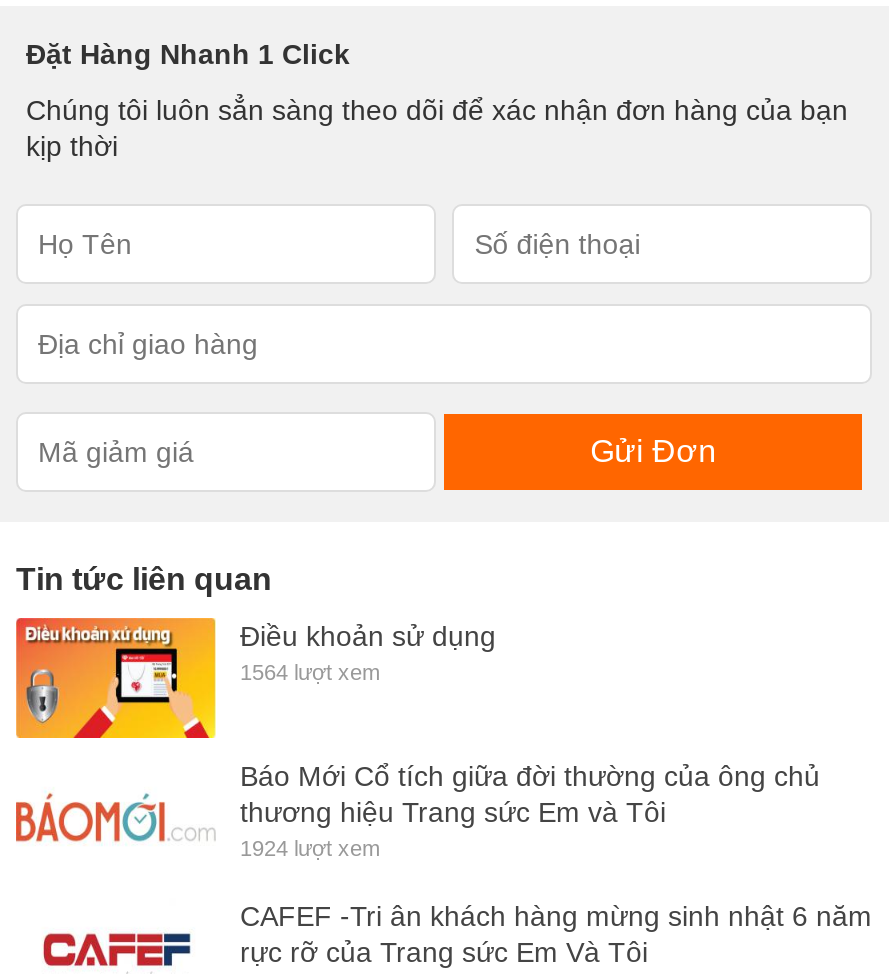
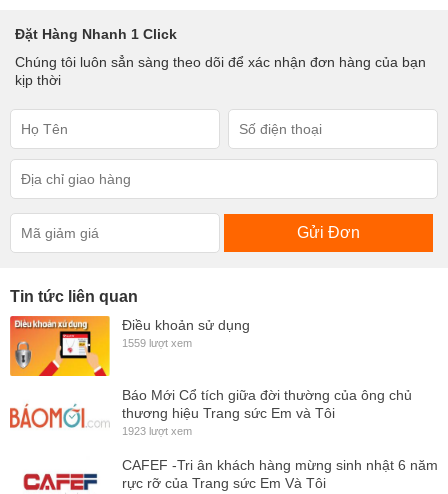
- 1564 lượt xem
+ 1559 lượt xem

- 1924 lượt xem
+ 1923 lượt xem
